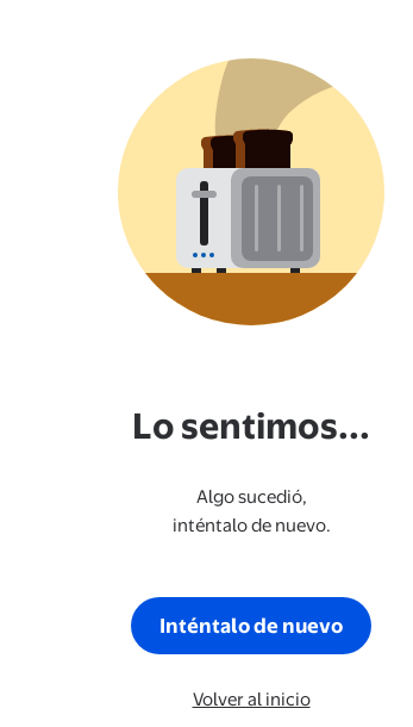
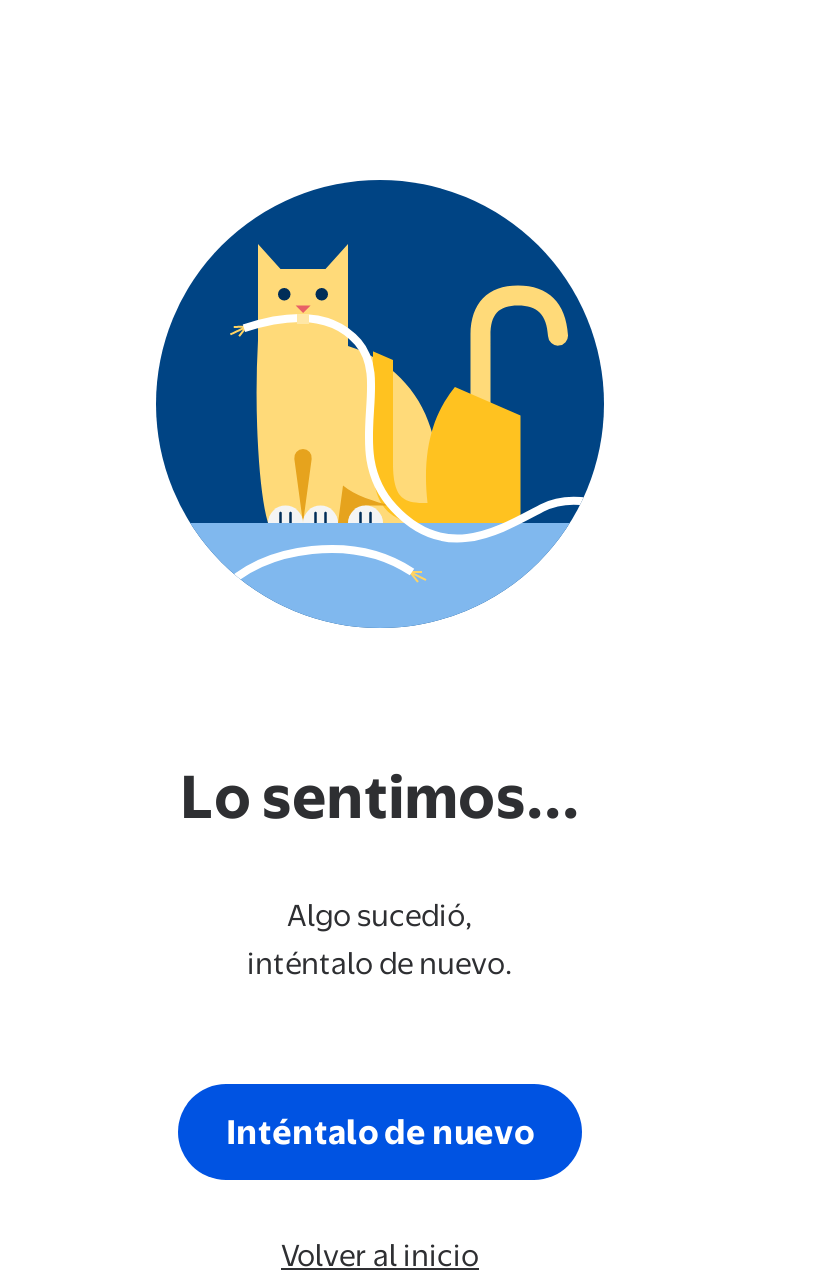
- [image]
+ [image]
